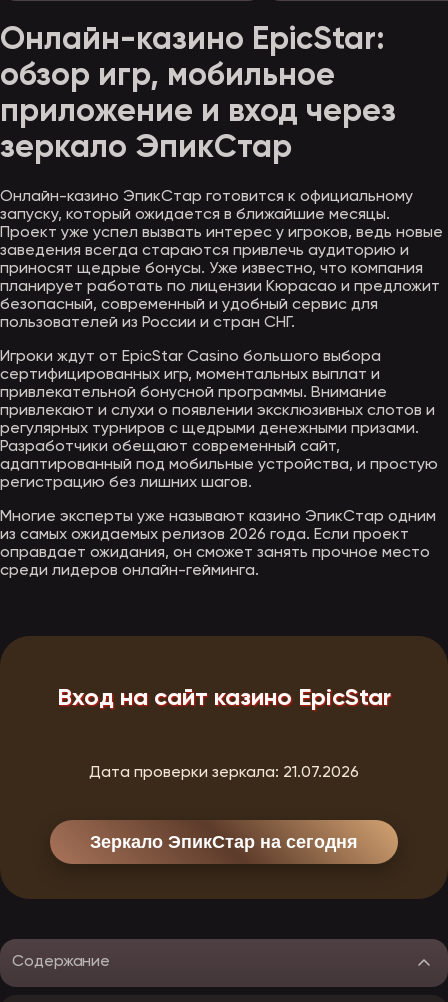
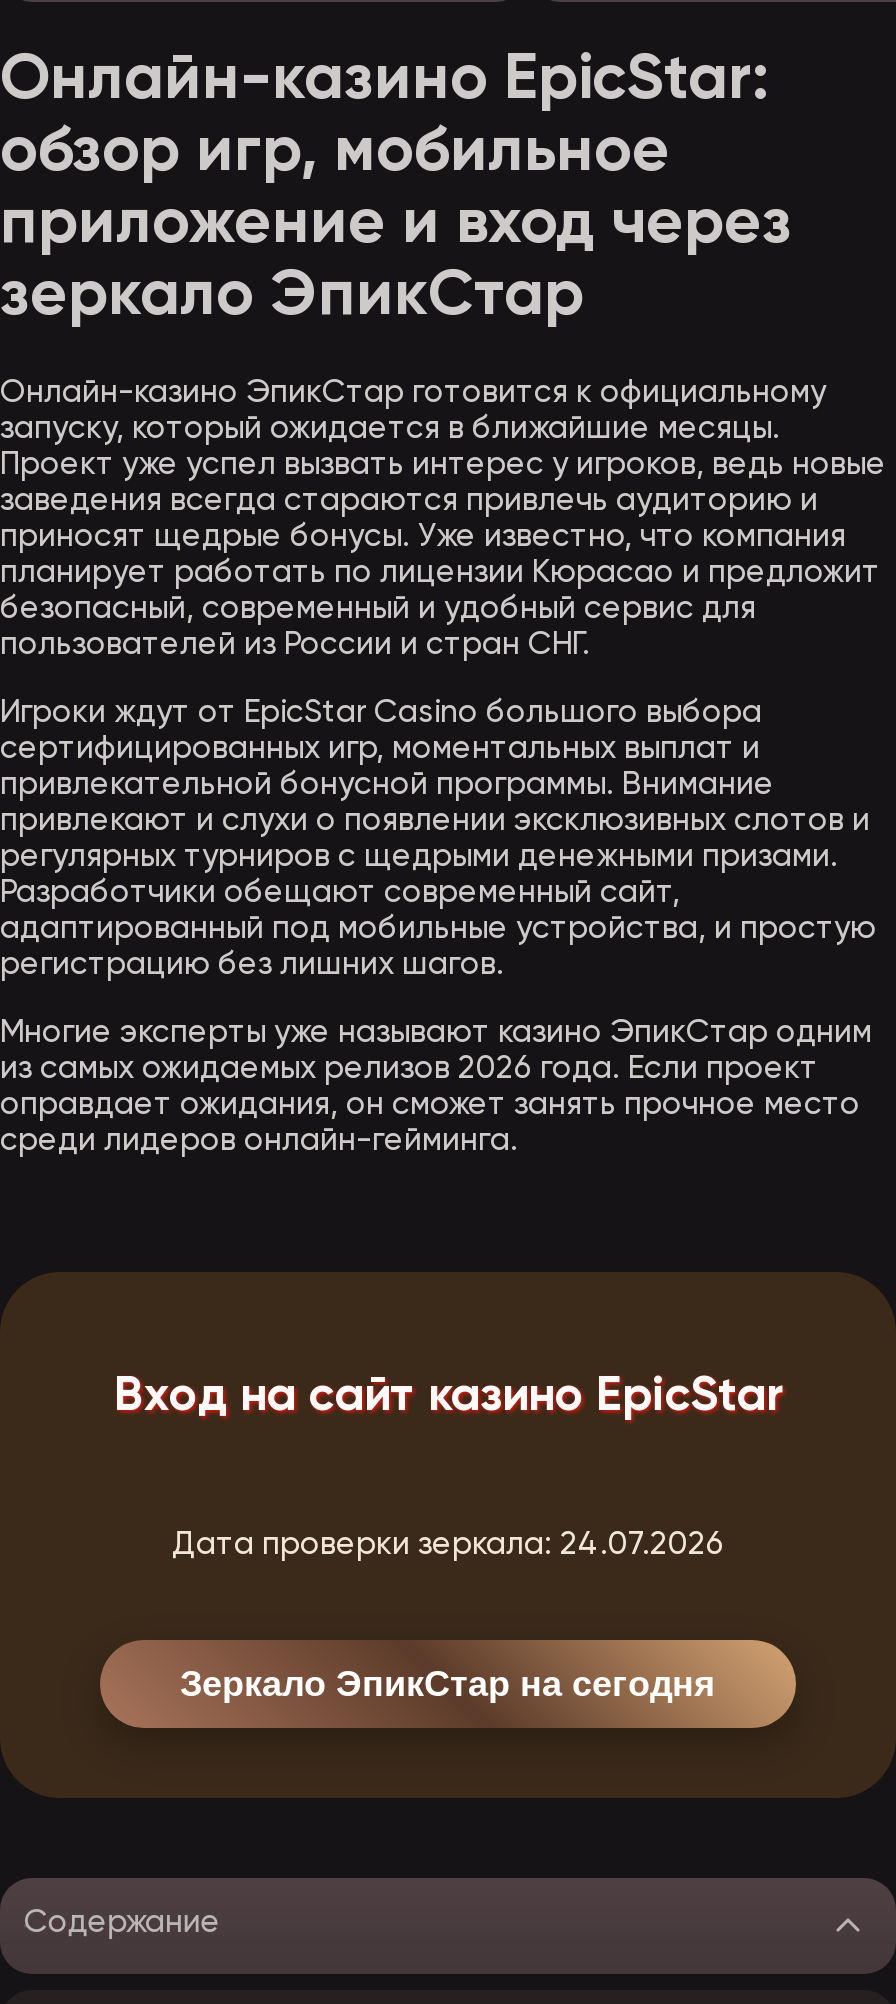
- Дата проверки зеркала: 21.07.2026
+ Дата проверки зеркала: 24.07.2026
